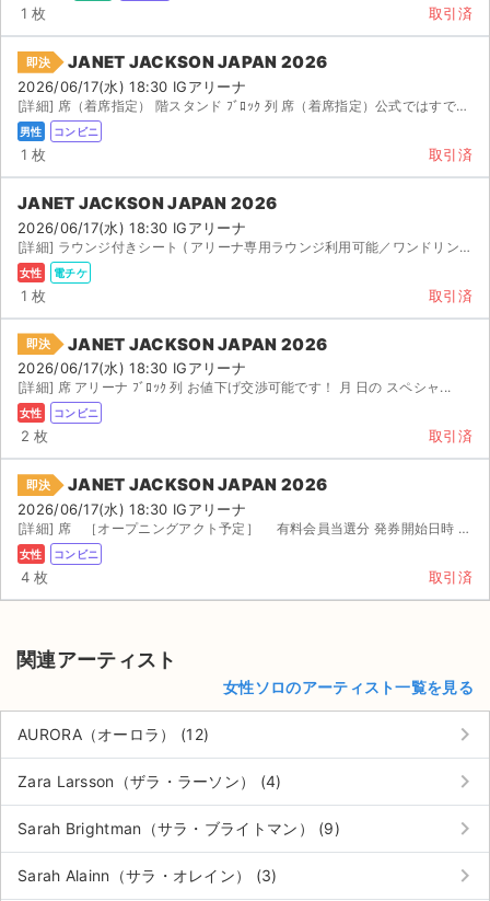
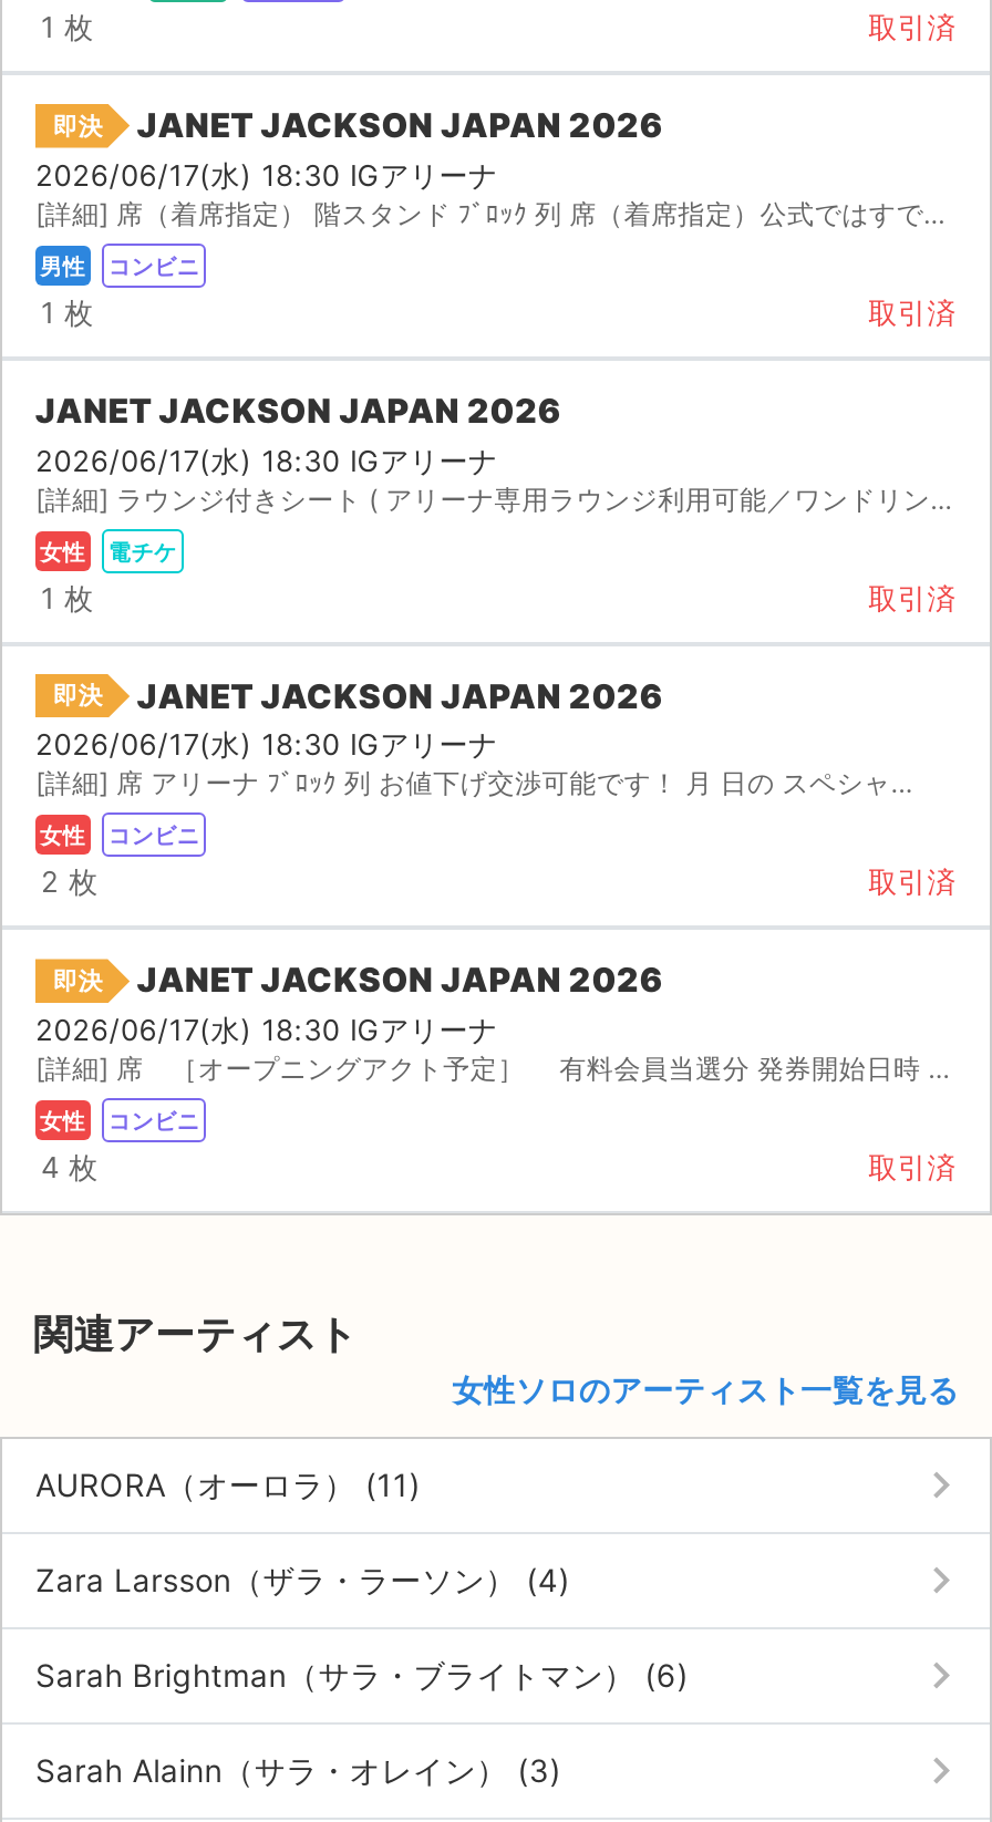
- AURORA（オーロラ） (12)
+ AURORA（オーロラ） (11)

- Sarah Brightman（サラ・ブライトマン） (9)
+ Sarah Brightman（サラ・ブライトマン） (6)
